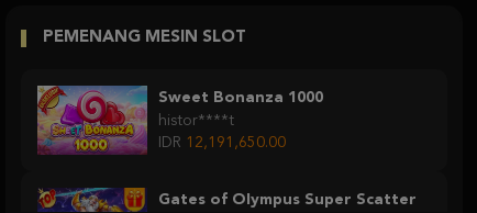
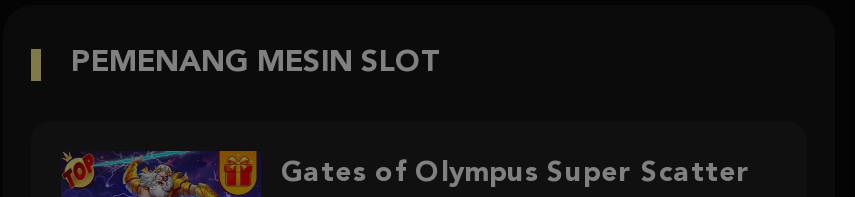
- [image]
- Sweet Bonanza 1000
- histor****t
- IDR 12,191,650.00
